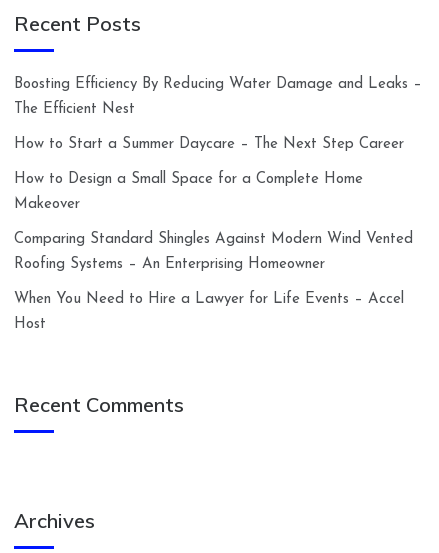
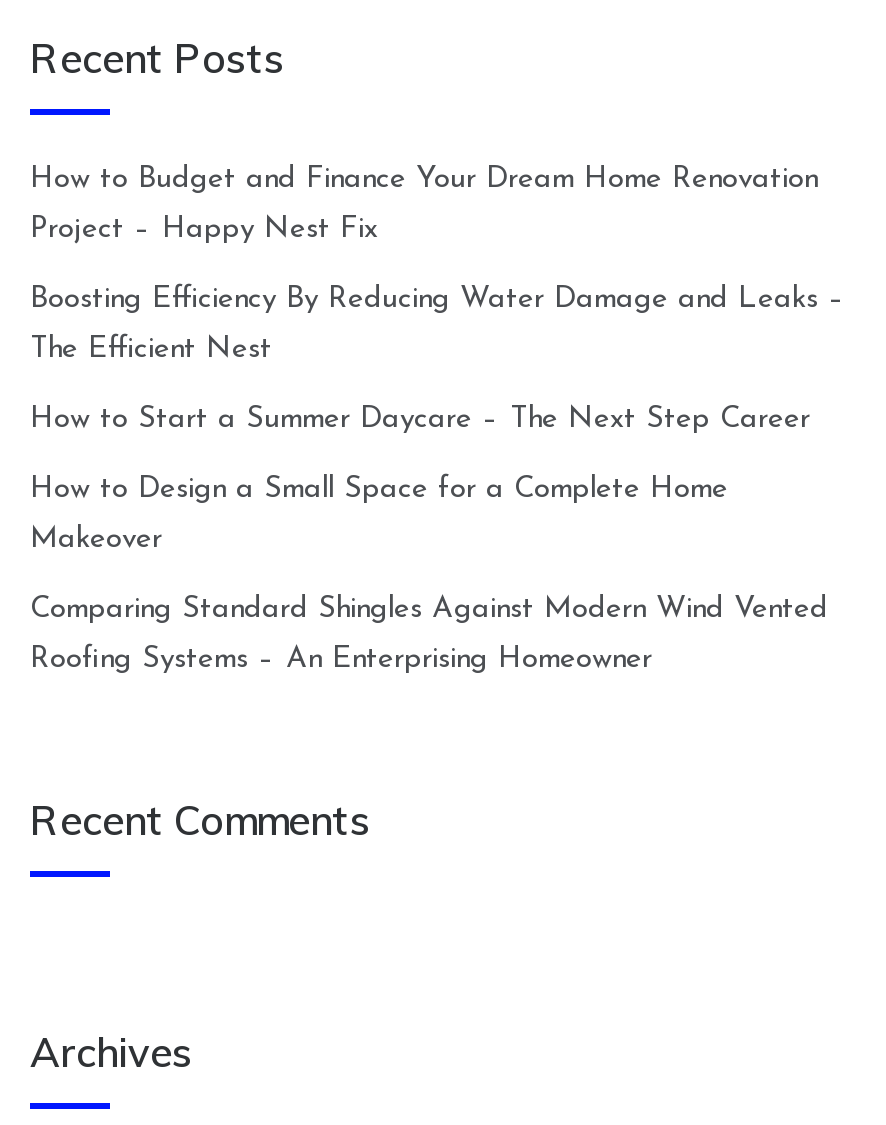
+ How to Budget and Finance Your Dream Home Renovation
+ Project – Happy Nest Fix

moved down: Boosting Efficiency By Reducing Water Damage and Leaks – | The Efficient Nest | How to Start a Summer Daycare – The Next Step Career | How to Design a Small Space for a Complete Home | Makeover | Comparing Standard Shingles Against Modern Wind Vented | Roofing Systems – An Enterprising Homeowner

- When You Need to Hire a Lawyer for Life Events – Accel
- Host
